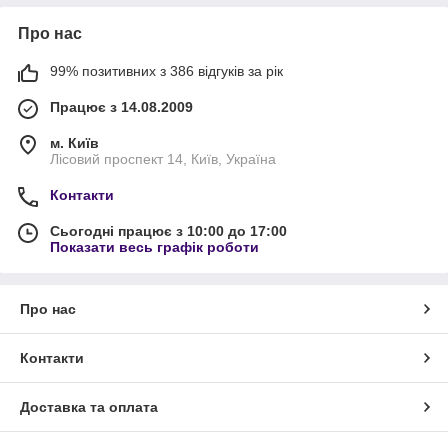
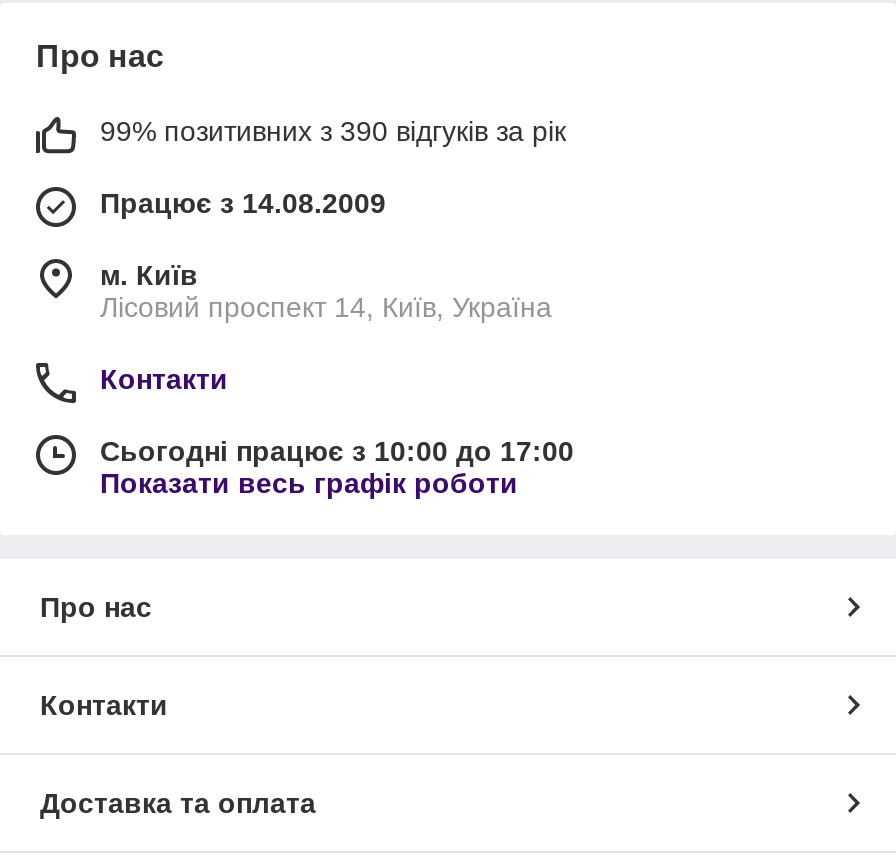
- 99% позитивних з 386 відгуків за рік
+ 99% позитивних з 390 відгуків за рік
